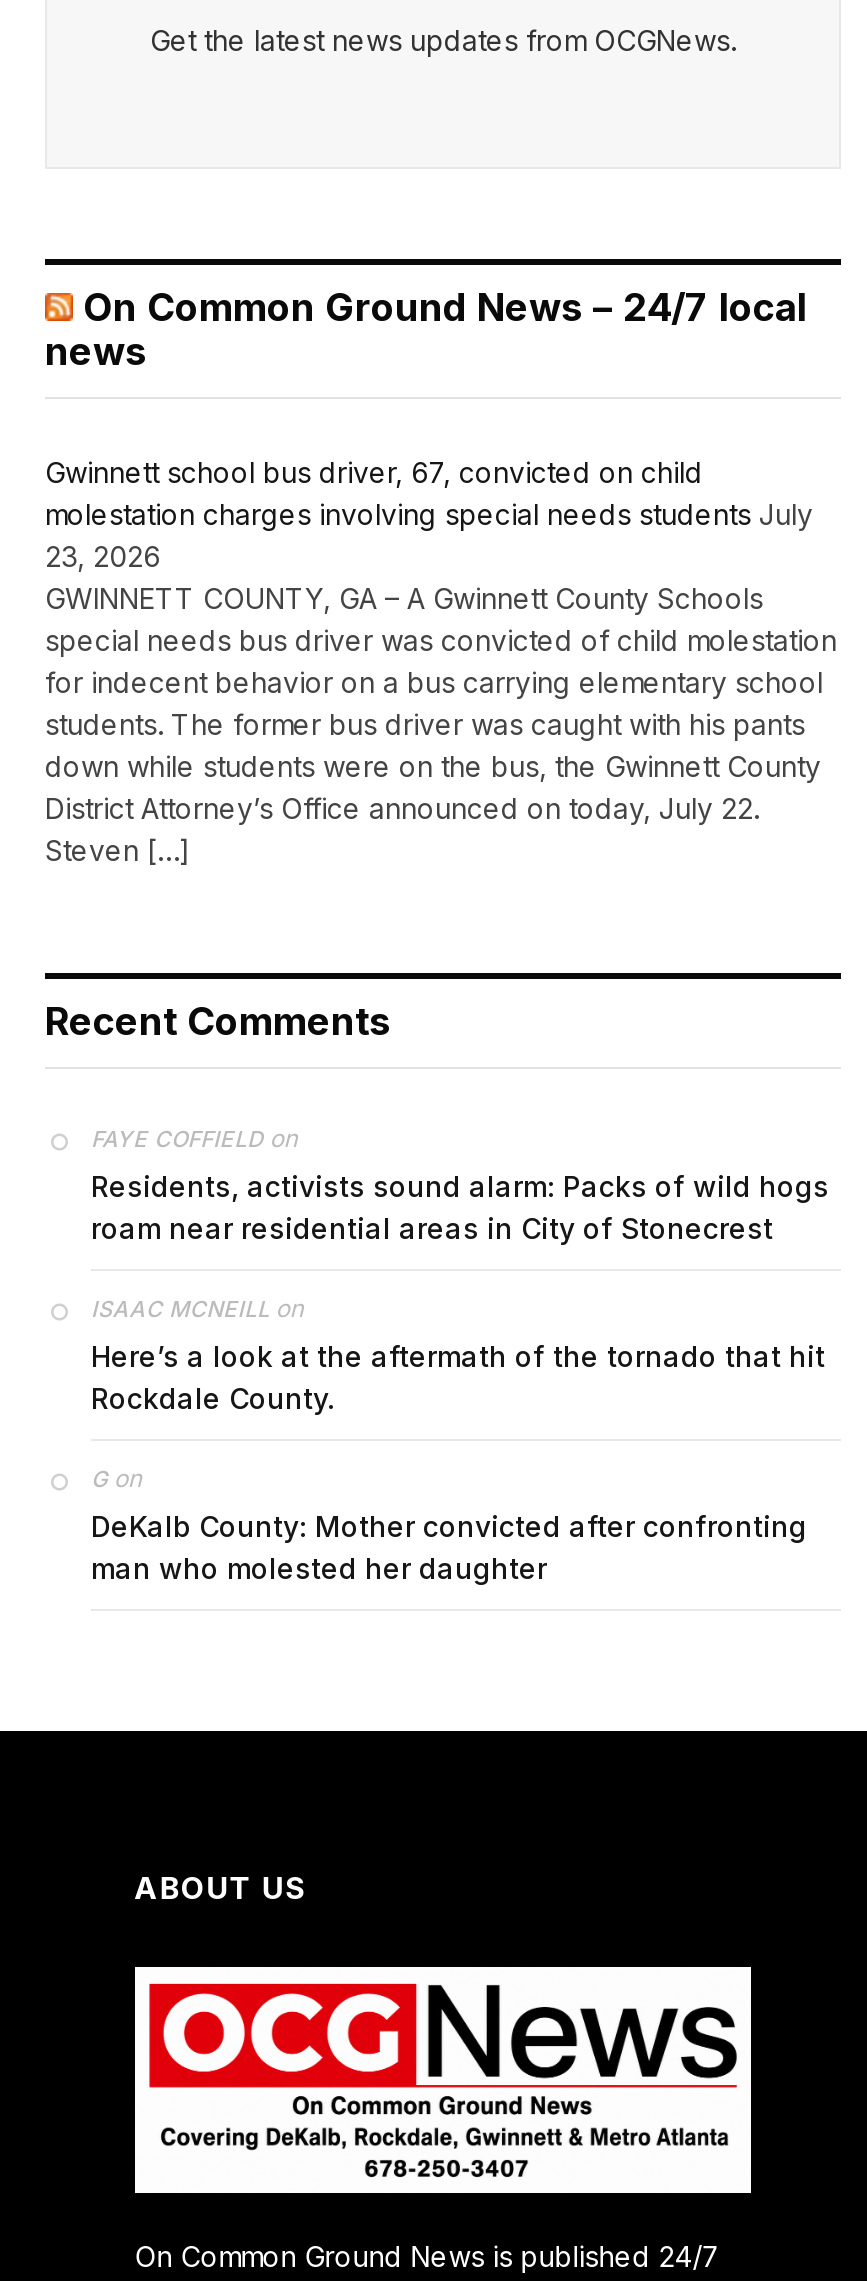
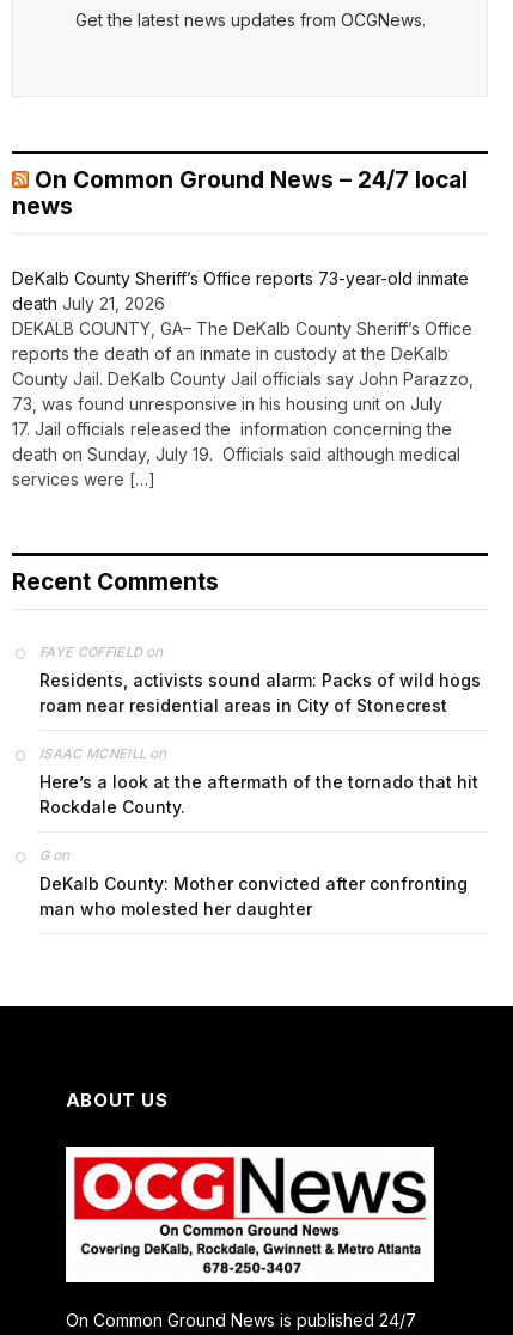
- Gwinnett school bus driver, 67, convicted on child
- molestation charges involving special needs students July
- 23, 2026
- GWINNETT COUNTY, GA – A Gwinnett County Schools
- special needs bus driver was convicted of child molestation
- for indecent behavior on a bus carrying elementary school
- students. The former bus driver was caught with his pants
- down while students were on the bus, the Gwinnett County
- District Attorney’s Office announced on today, July 22.
- Steven […]
+ DeKalb County Sheriff’s Office reports 73-year-old inmate
+ death July 21, 2026
+ DEKALB COUNTY, GA– The DeKalb County Sheriff’s Office
+ reports the death of an inmate in custody at the DeKalb
+ County Jail. DeKalb County Jail officials say John Parazzo,
+ 73, was found unresponsive in his housing unit on July
+ 17. Jail officials released the information concerning the
+ death on Sunday, July 19. Officials said although medical
+ services were […]
